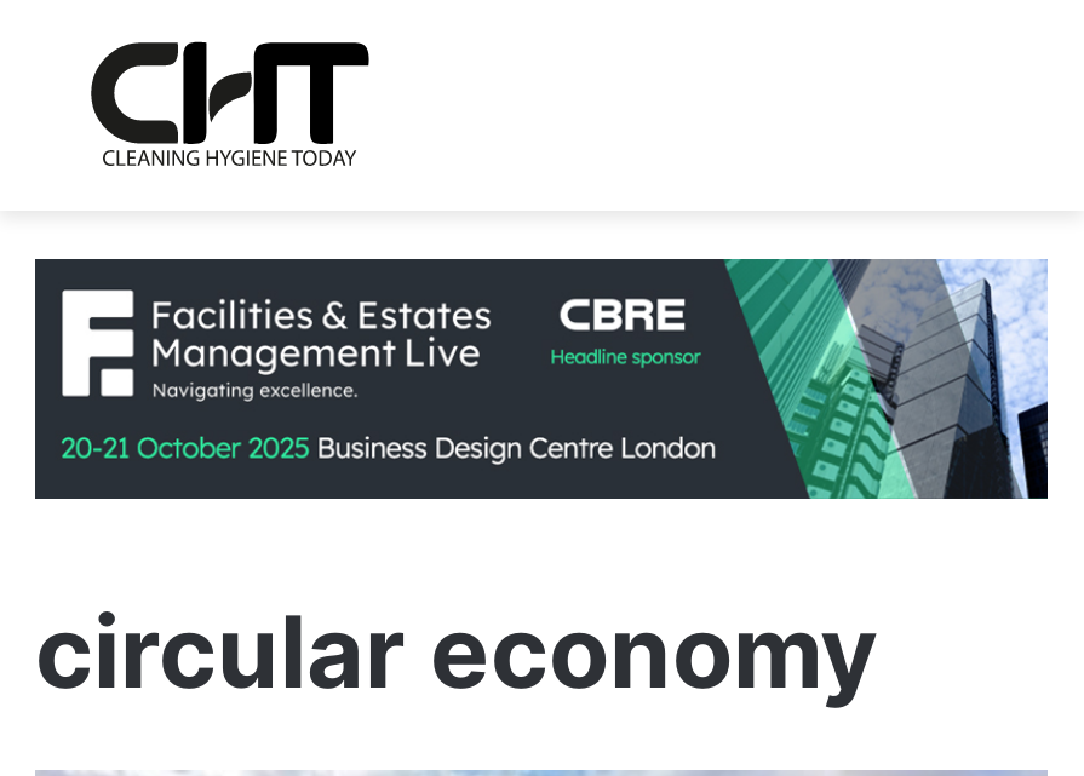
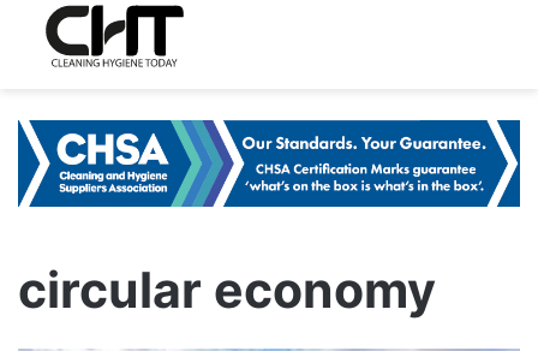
- [image]
+ [image]
